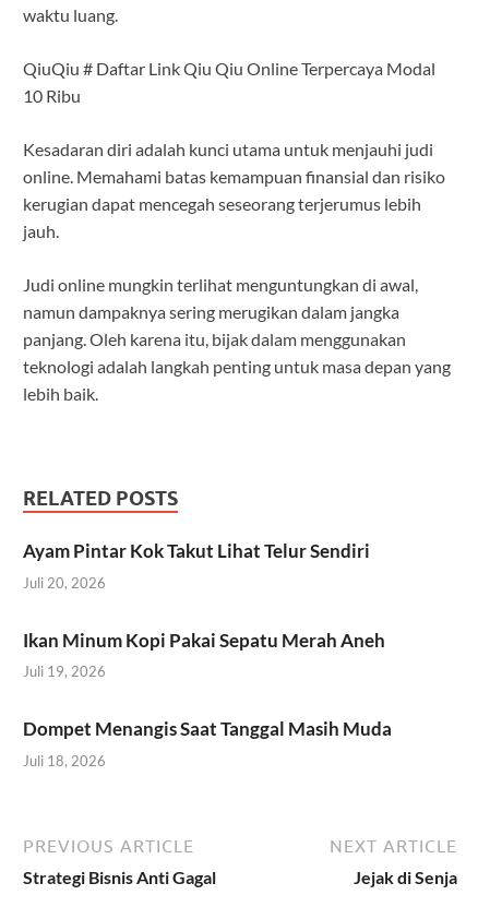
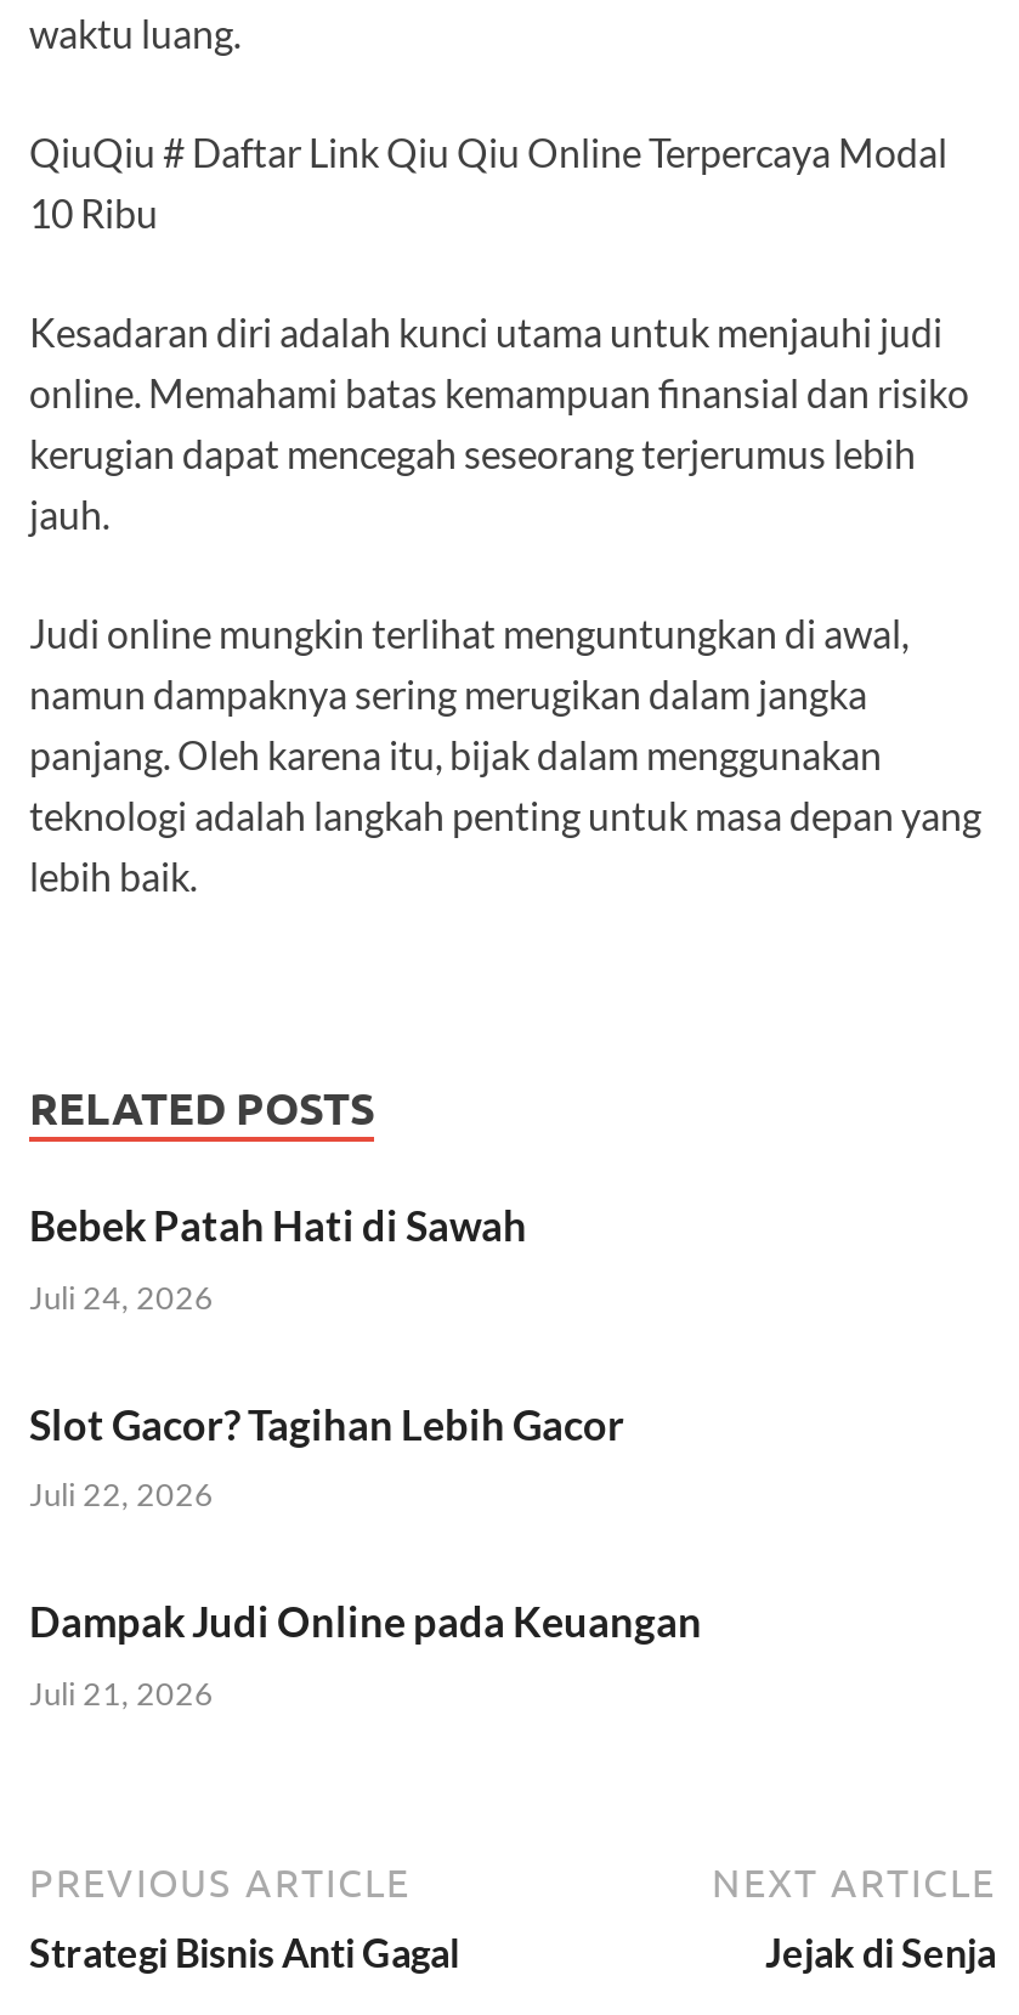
- Ayam Pintar Kok Takut Lihat Telur Sendiri
+ Bebek Patah Hati di Sawah

- Juli 20, 2026
+ Juli 24, 2026

- Ikan Minum Kopi Pakai Sepatu Merah Aneh
+ Slot Gacor? Tagihan Lebih Gacor

- Juli 19, 2026
+ Juli 22, 2026

- Dompet Menangis Saat Tanggal Masih Muda
+ Dampak Judi Online pada Keuangan

- Juli 18, 2026
+ Juli 21, 2026
